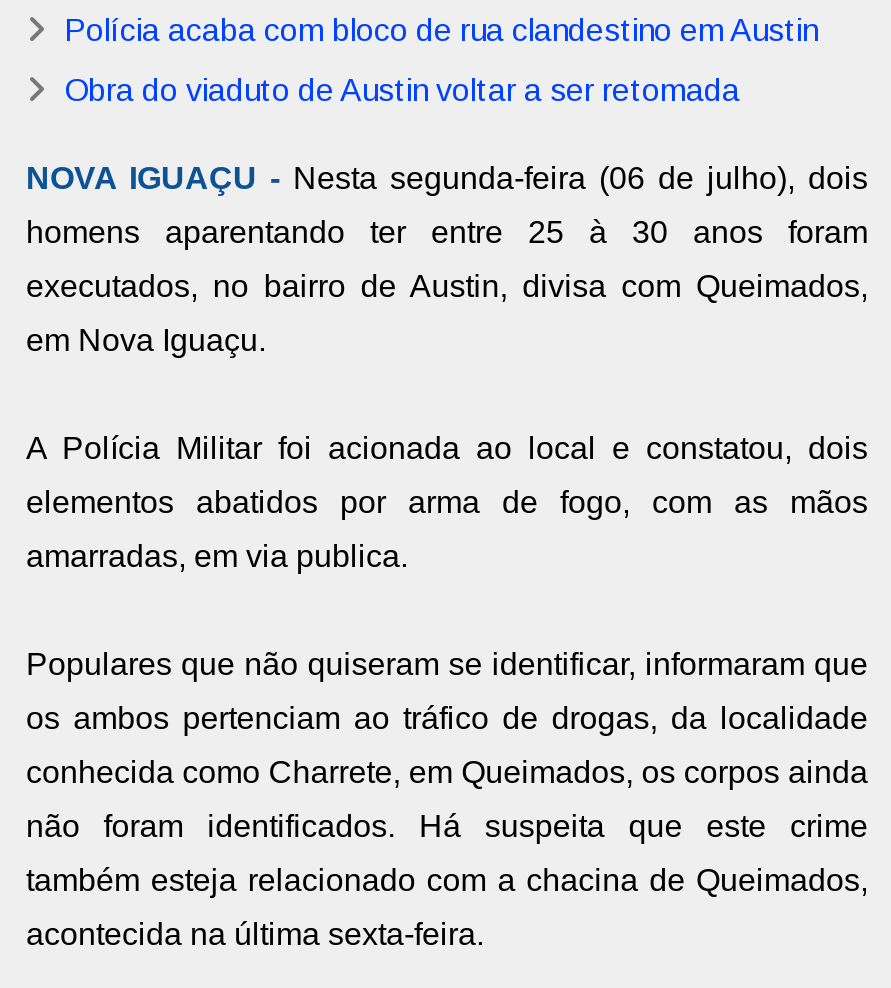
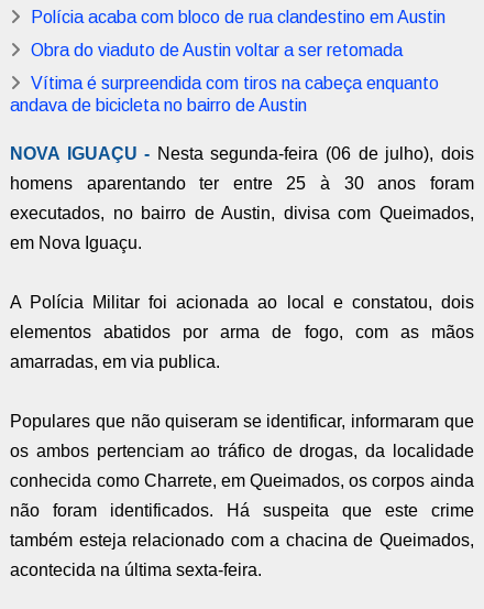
+ Vítima é surpreendida com tiros na cabeça enquanto
+ andava de bicicleta no bairro de Austin
